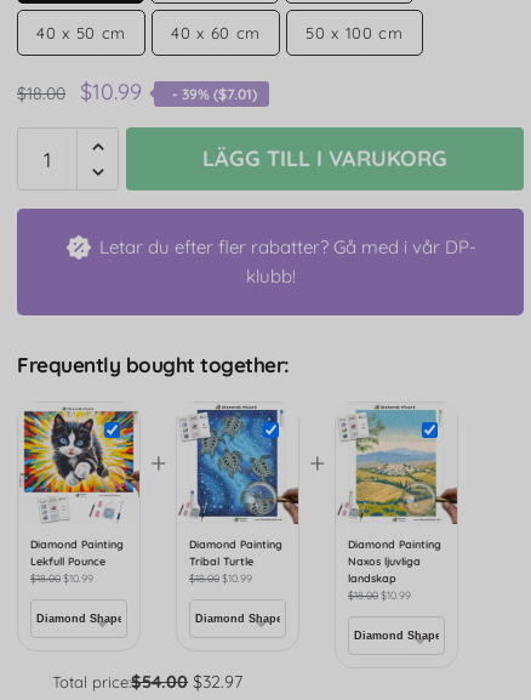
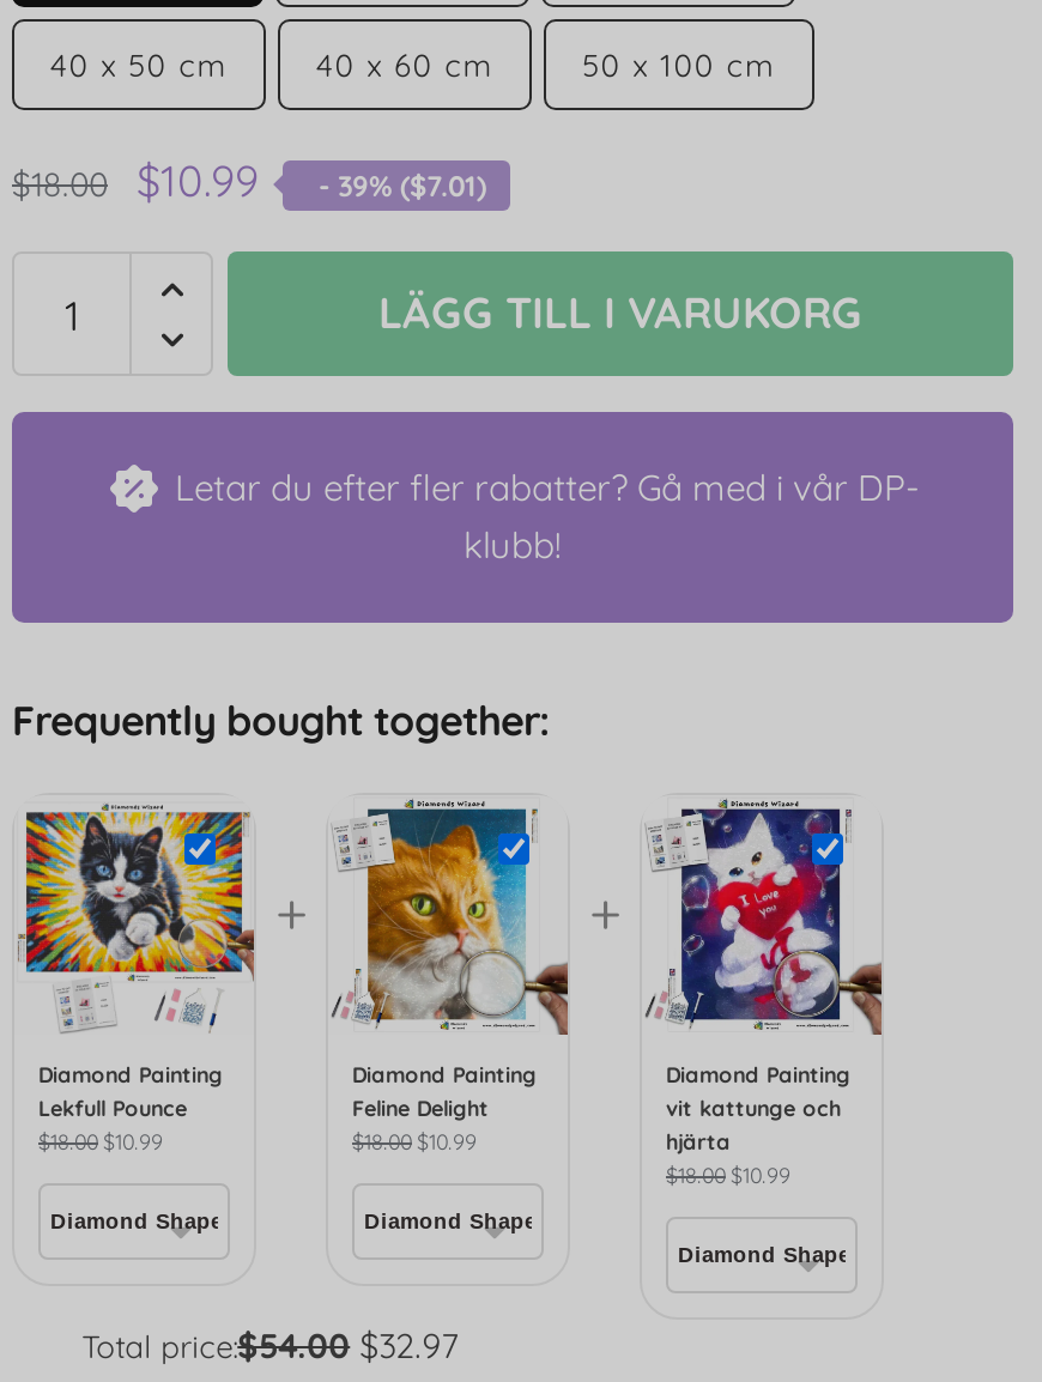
- [image]
- Tribal Turtle
+ [image]
+ Feline Delight

- [image]
- Naxos ljuvliga
- landskap
+ [image]
+ vit kattunge och
+ hjärta
